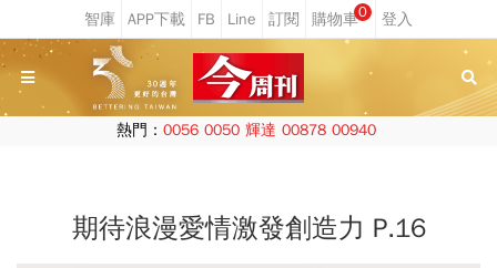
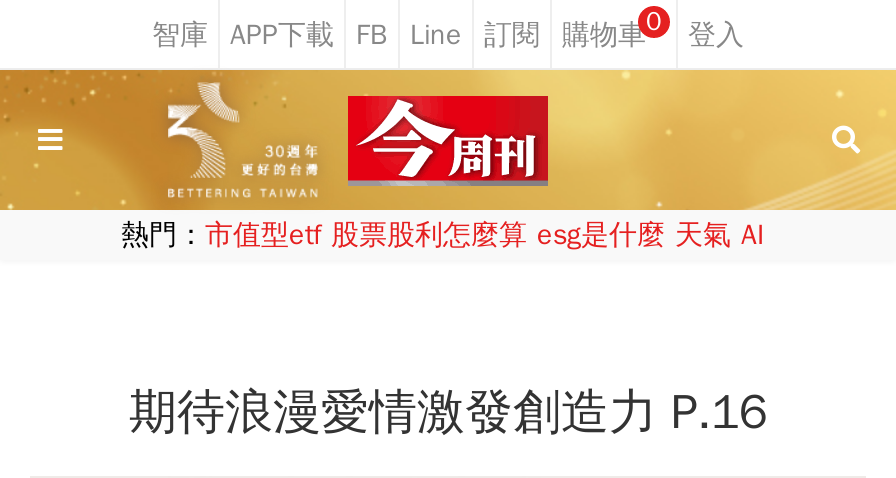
- 熱門：0056 0050 輝達 00878 00940
+ 熱門：市值型etf 股票股利怎麼算 esg是什麼 天氣 AI
